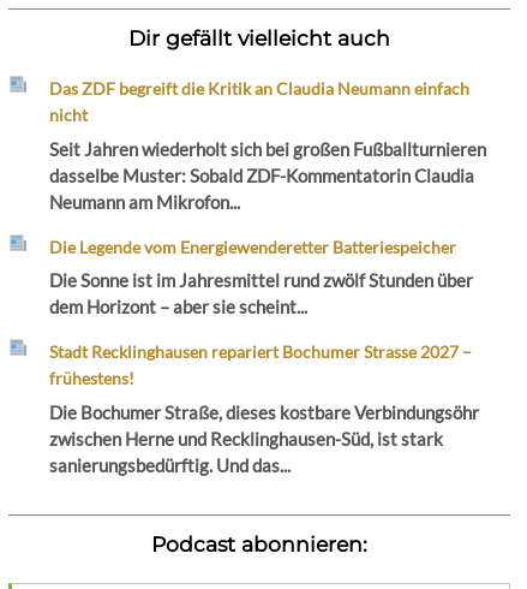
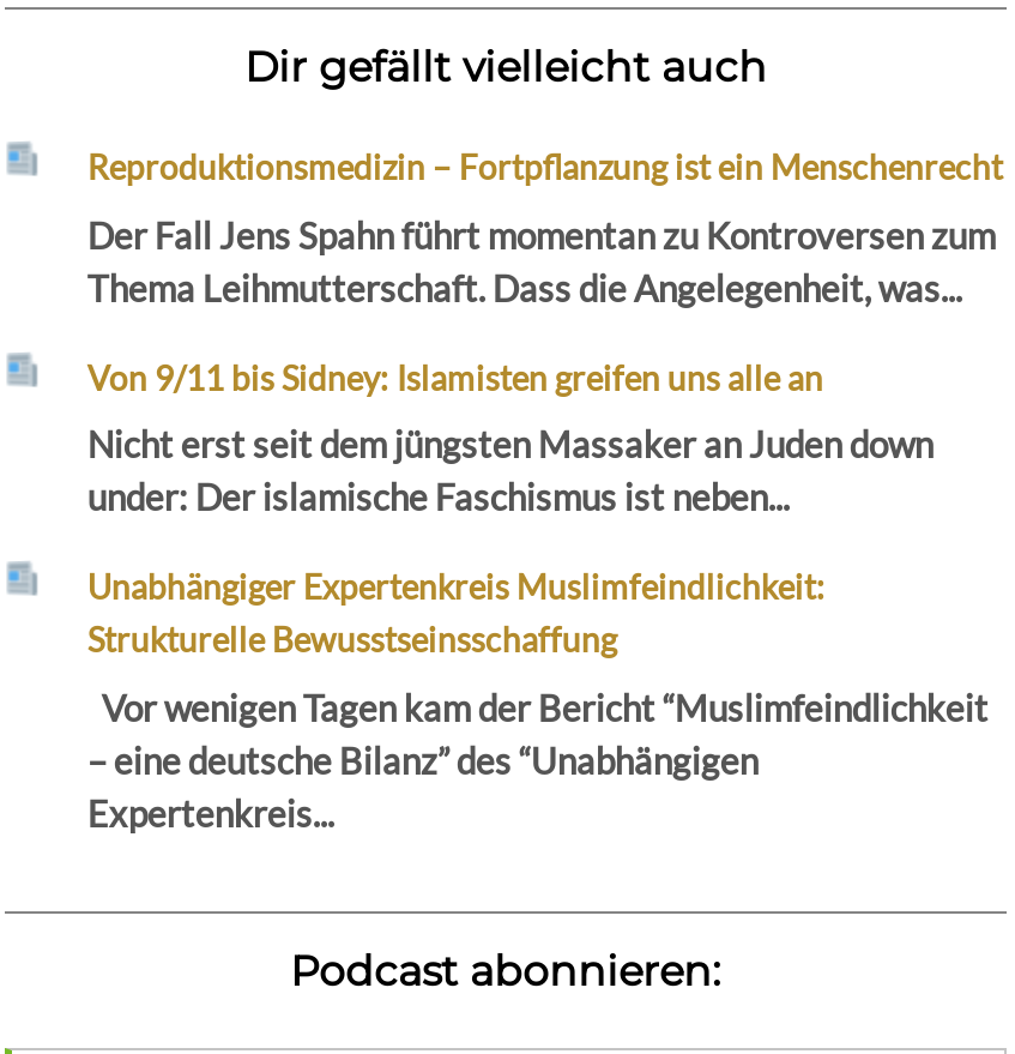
- Das ZDF begreift die Kritik an Claudia Neumann einfach
- nicht
+ Reproduktionsmedizin – Fortpflanzung ist ein Menschenrecht

- Seit Jahren wiederholt sich bei großen Fußballturnieren
- dasselbe Muster: Sobald ZDF-Kommentatorin Claudia
- Neumann am Mikrofon...
+ Der Fall Jens Spahn führt momentan zu Kontroversen zum
+ Thema Leihmutterschaft. Dass die Angelegenheit, was...

- Die Legende vom Energiewenderetter Batteriespeicher
+ Von 9/11 bis Sidney: Islamisten greifen uns alle an

- Die Sonne ist im Jahresmittel rund zwölf Stunden über
- dem Horizont – aber sie scheint...
+ Nicht erst seit dem jüngsten Massaker an Juden down
+ under: Der islamische Faschismus ist neben...

- Stadt Recklinghausen repariert Bochumer Strasse 2027 –
- frühestens!
+ Unabhängiger Expertenkreis Muslimfeindlichkeit:
+ Strukturelle Bewusstseinsschaffung

- Die Bochumer Straße, dieses kostbare Verbindungsöhr
- zwischen Herne und Recklinghausen-Süd, ist stark
- sanierungsbedürftig. Und das...
+ Vor wenigen Tagen kam der Bericht “Muslimfeindlichkeit
+ – eine deutsche Bilanz” des “Unabhängigen
+ Expertenkreis...
